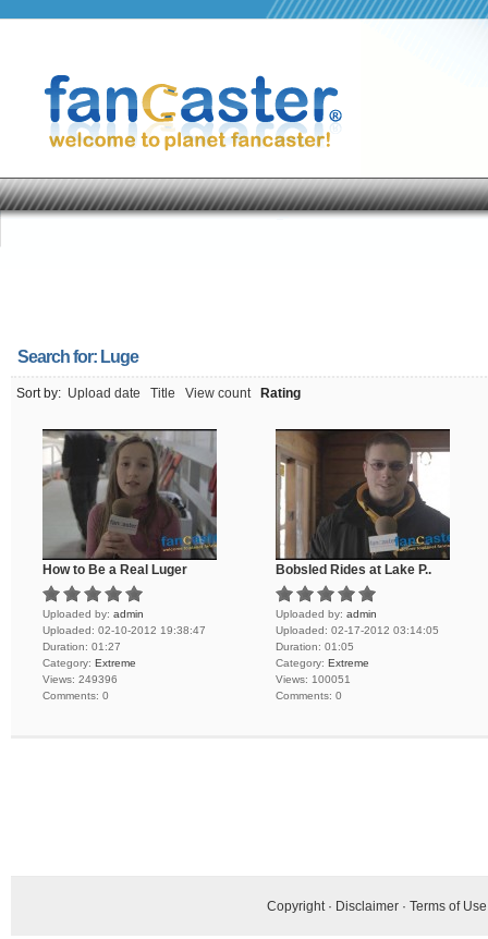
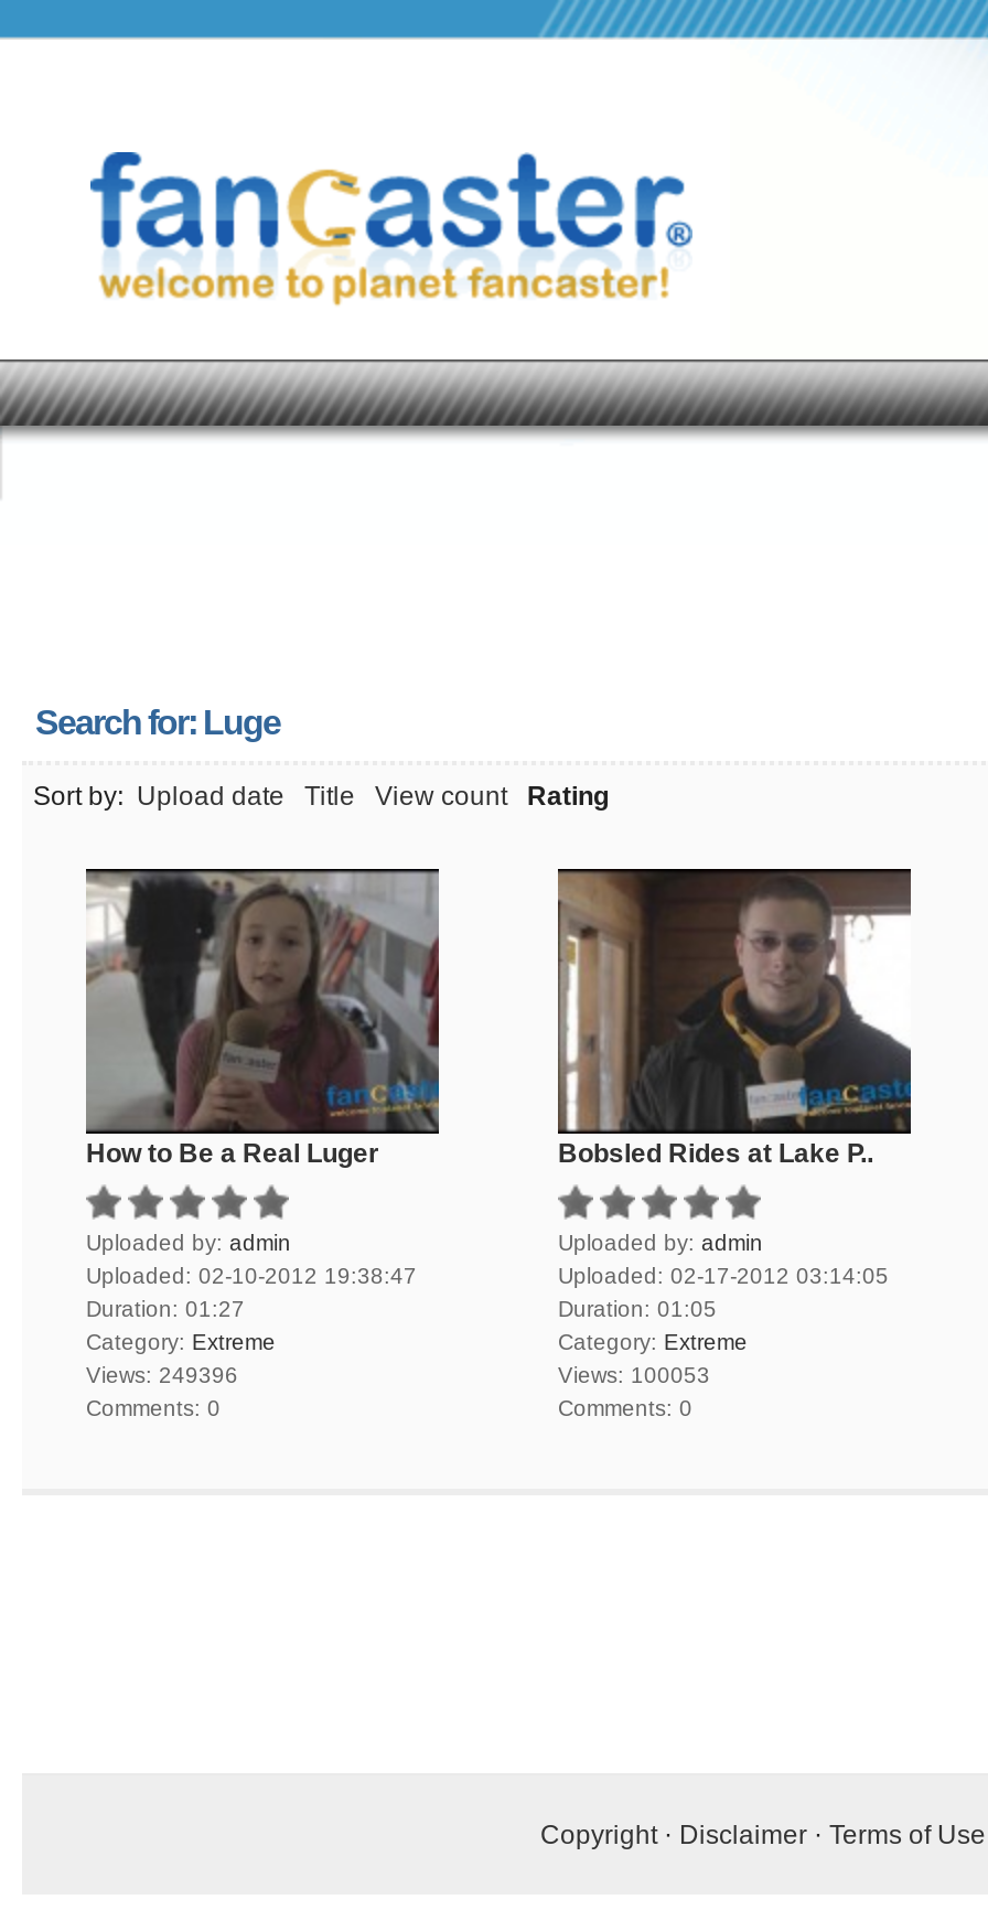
- Views: 100051
+ Views: 100053
